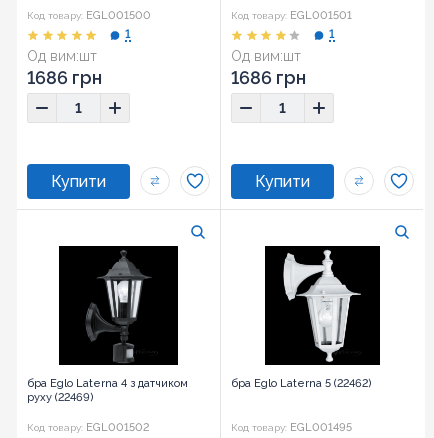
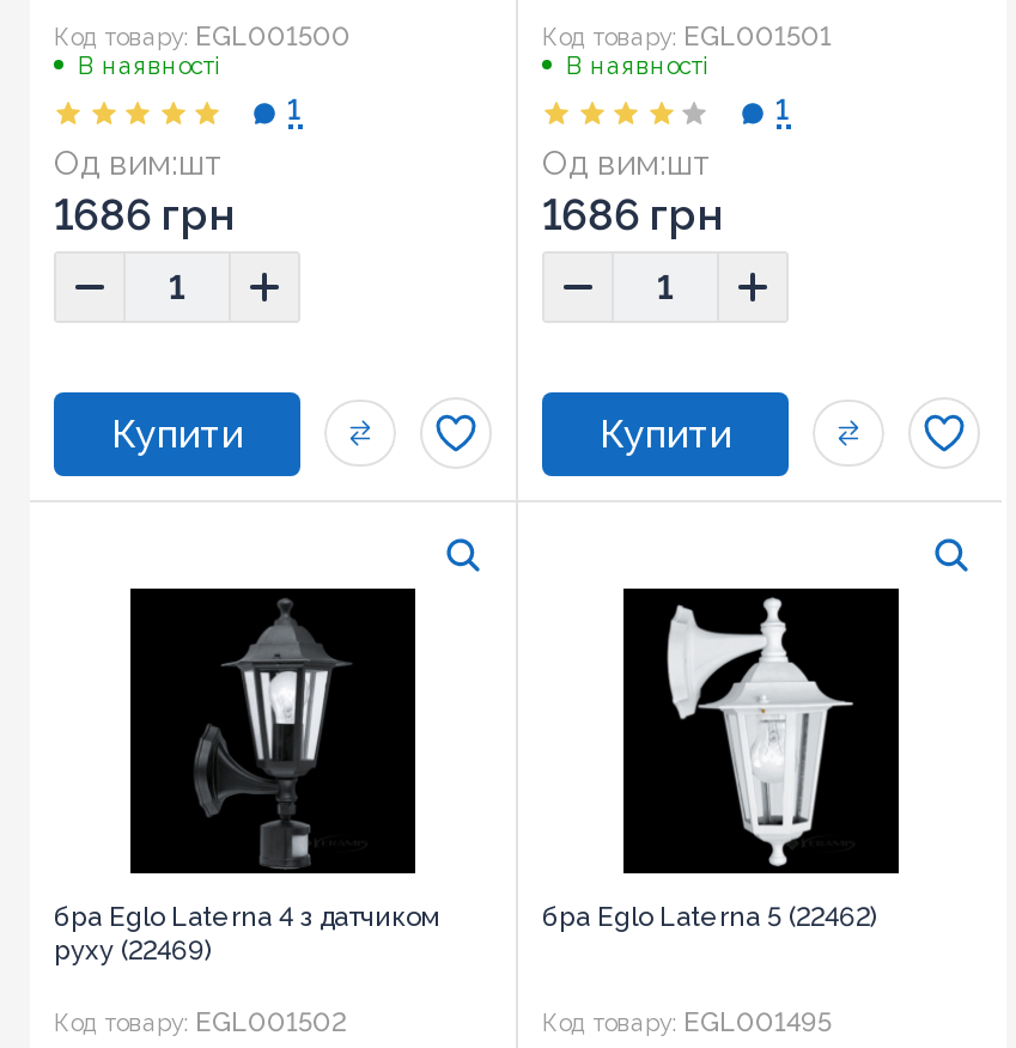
+ В наявності

+ В наявності
